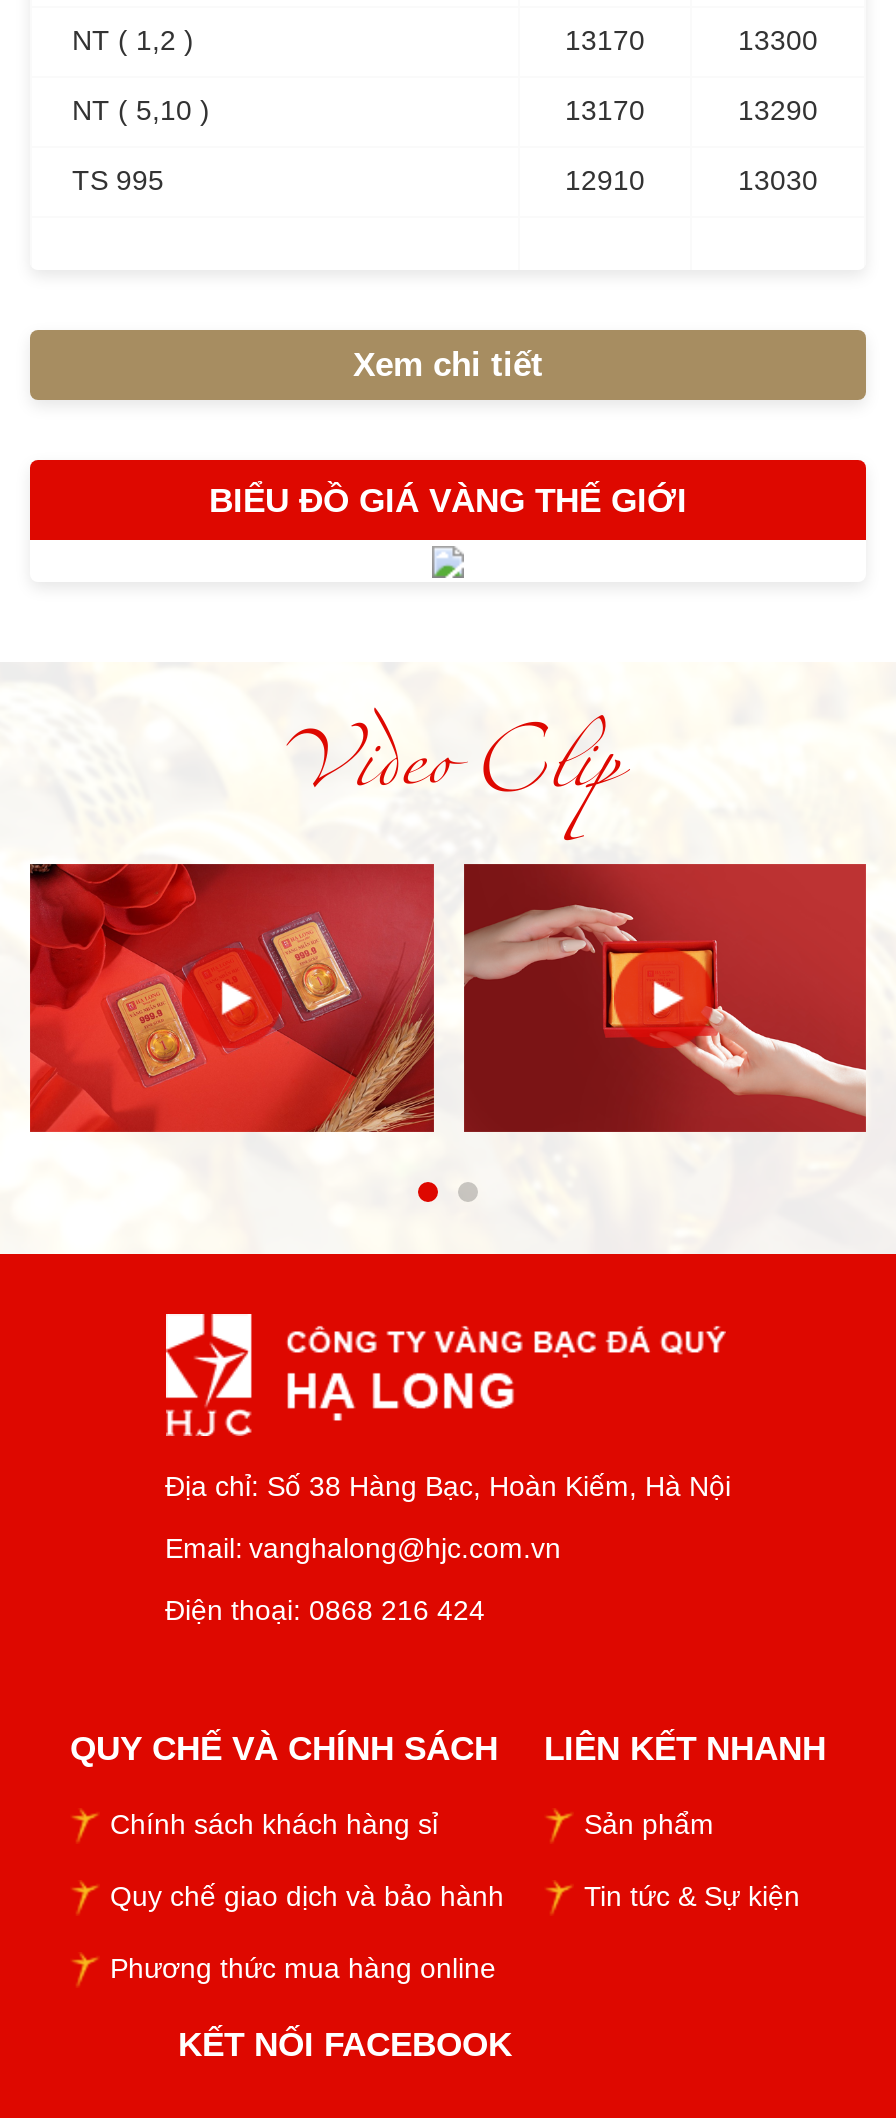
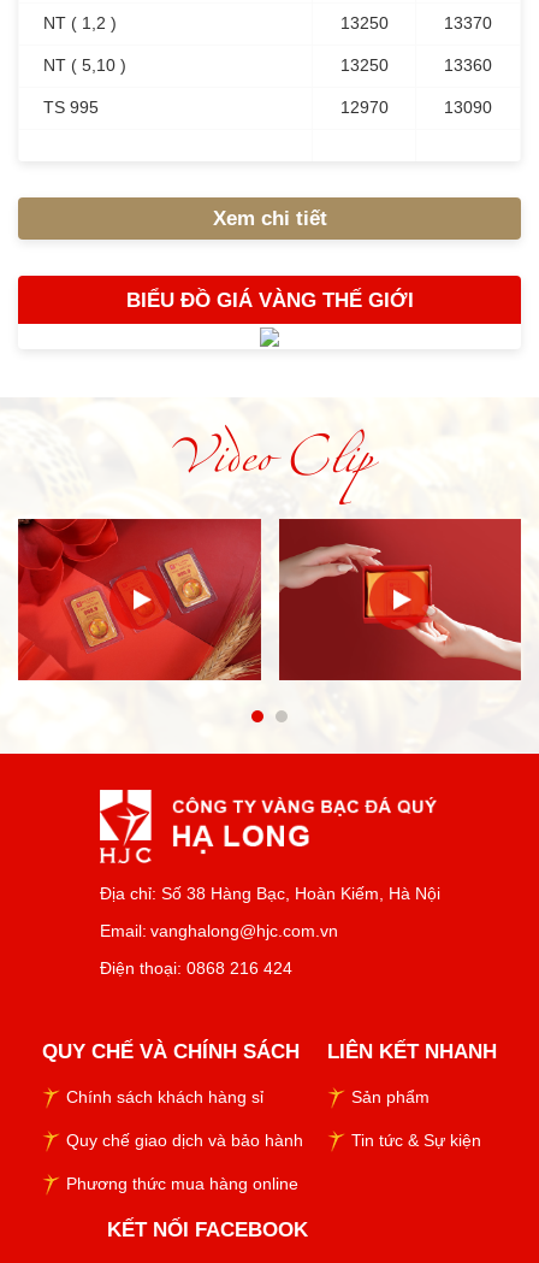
- 13170
+ 13250

- 13300
+ 13370

- 13170
+ 13250

- 13290
+ 13360

- 12910
+ 12970

- 13030
+ 13090
